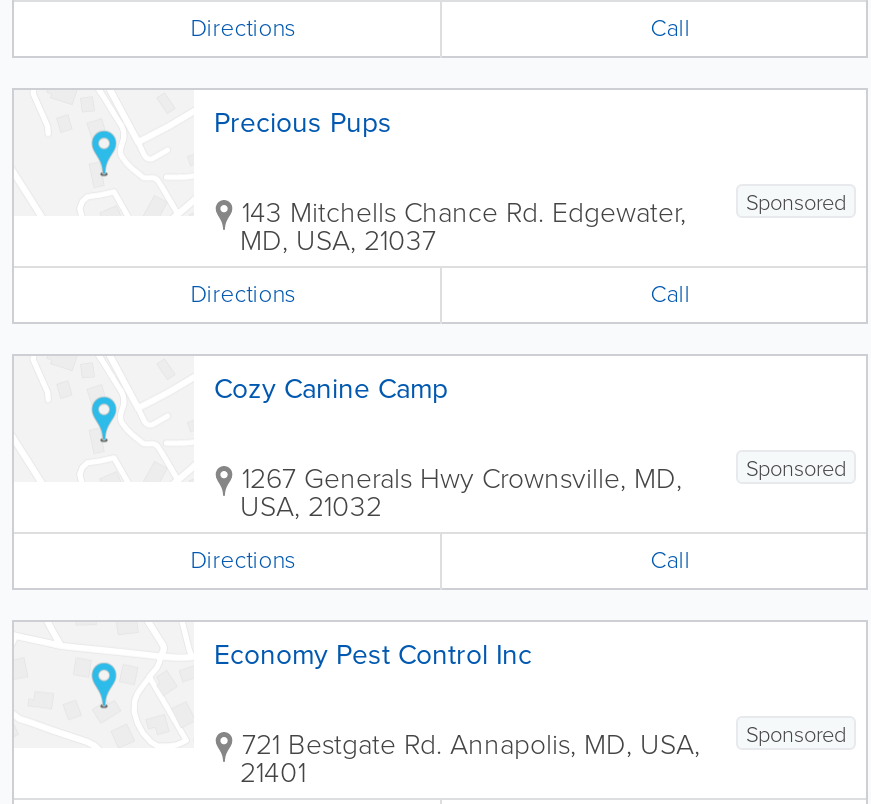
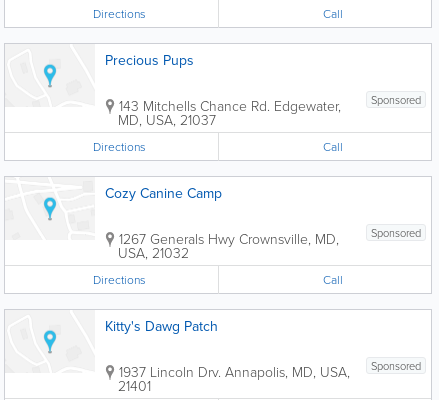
- Economy Pest Control Inc
+ Kitty's Dawg Patch

- 721 Bestgate Rd. Annapolis, MD, USA,
+ 1937 Lincoln Drv. Annapolis, MD, USA,
